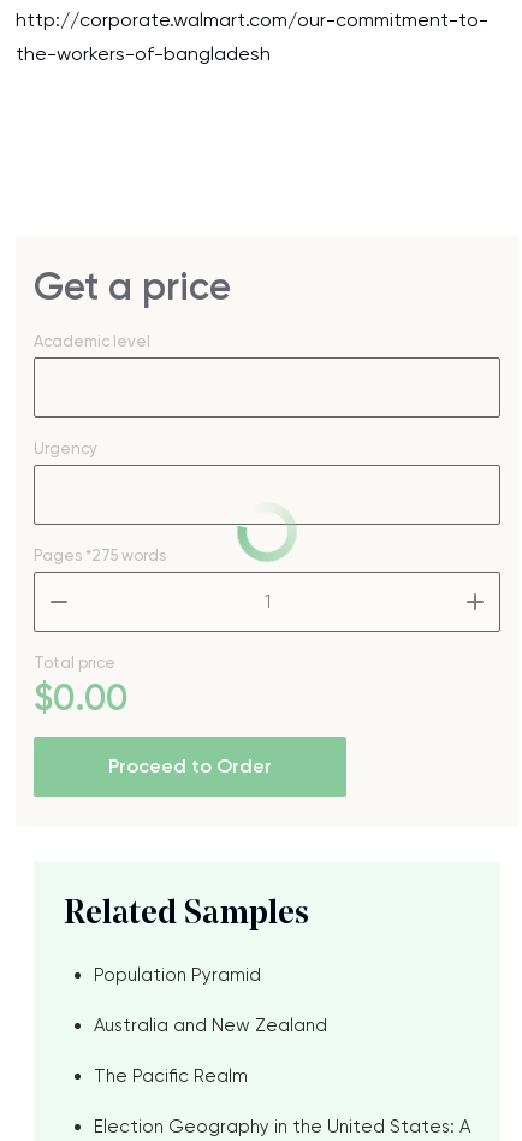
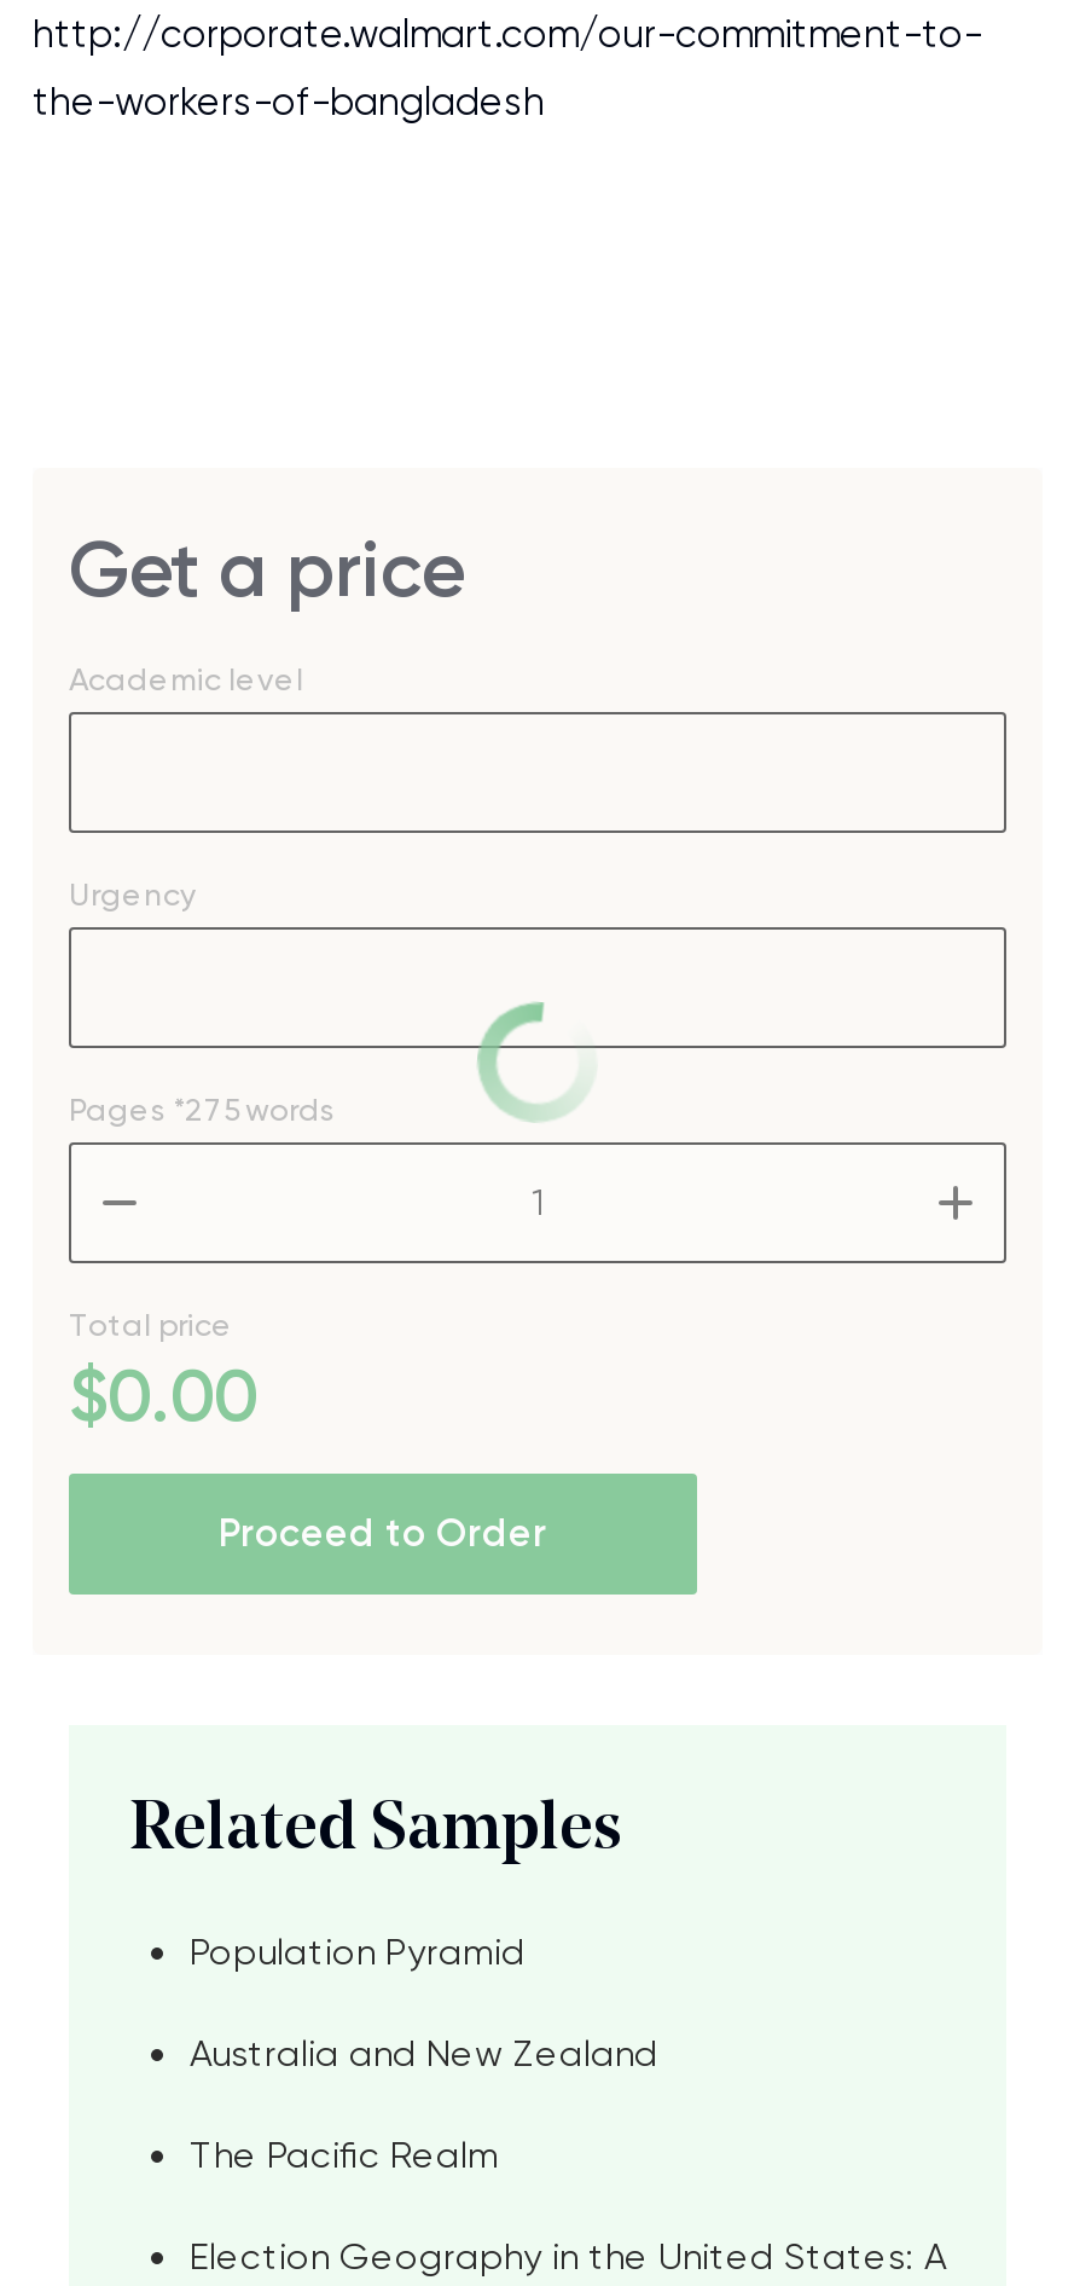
- [image]
+ [image]
